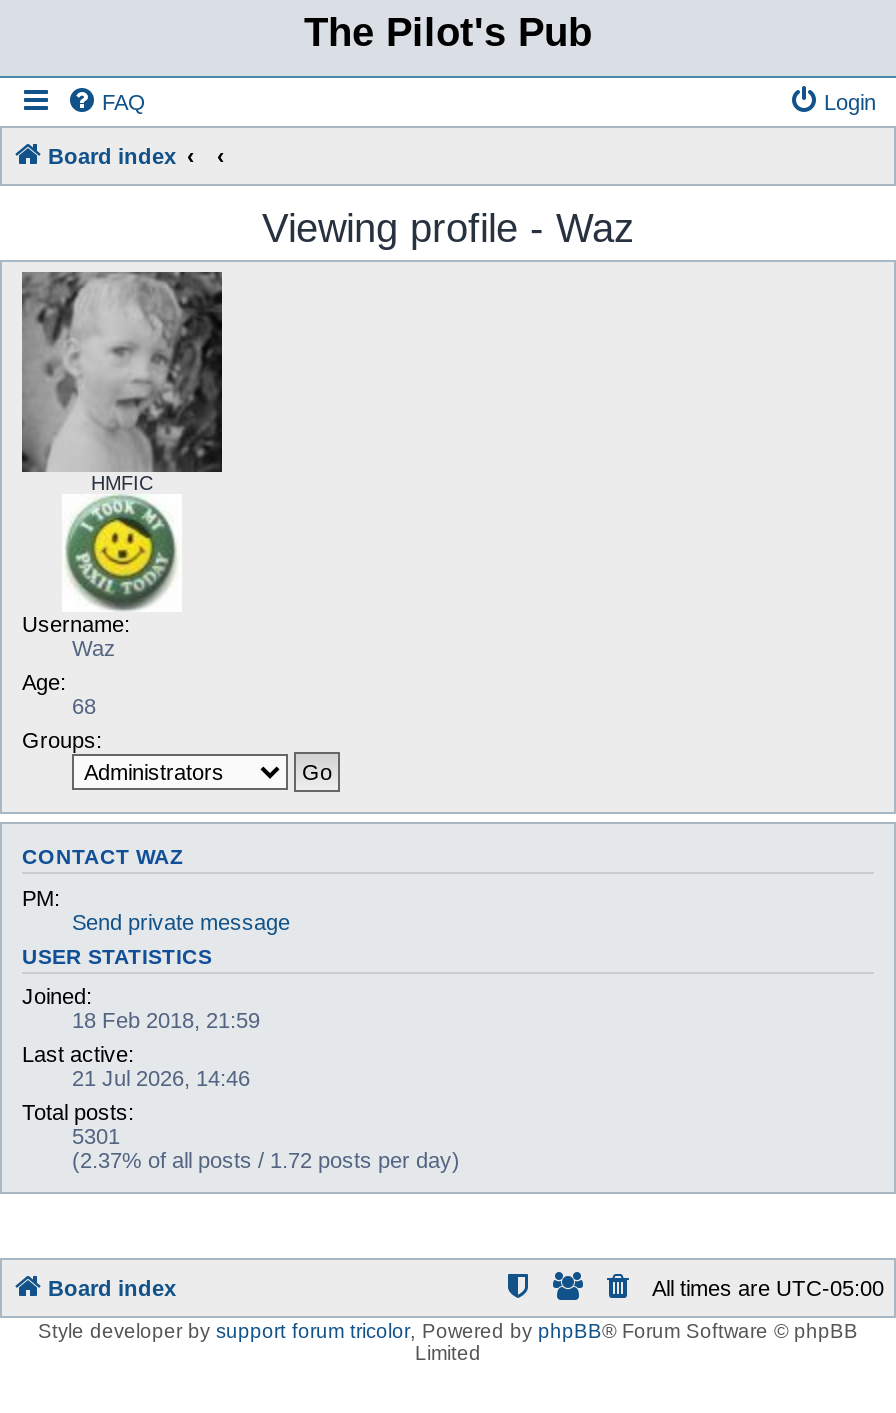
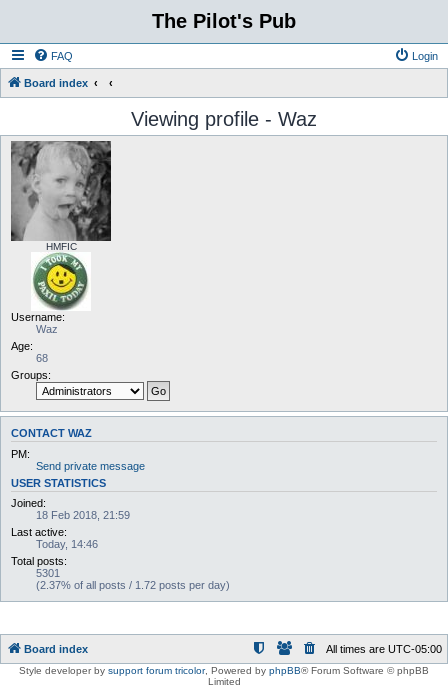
- 21 Jul 2026, 14:46
+ Today, 14:46
